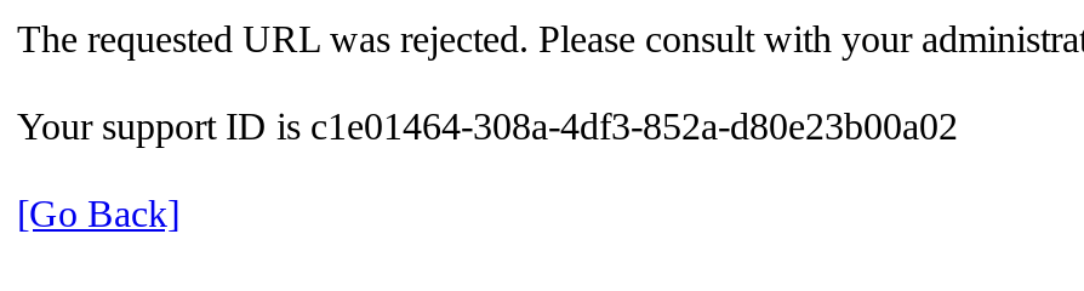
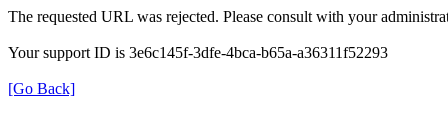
- Your support ID is c1e01464-308a-4df3-852a-d80e23b00a02
+ Your support ID is 3e6c145f-3dfe-4bca-b65a-a36311f52293
